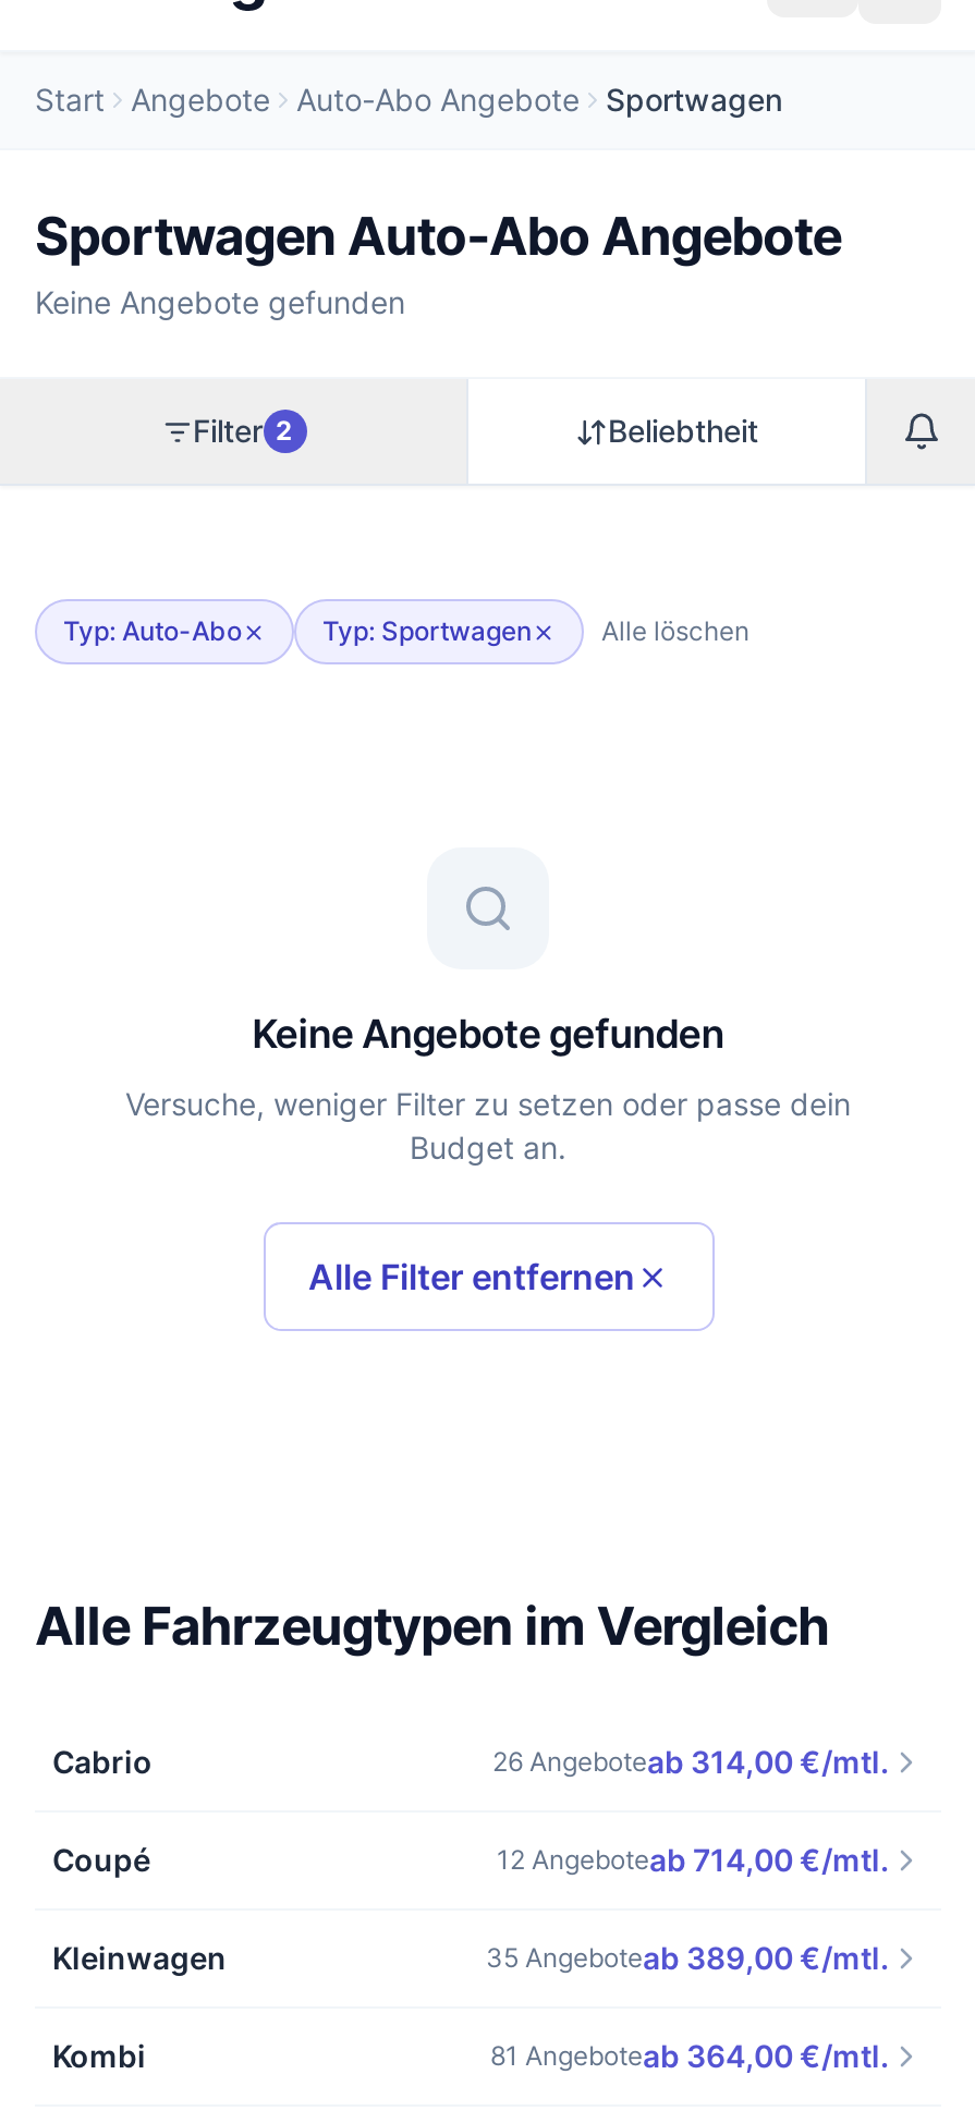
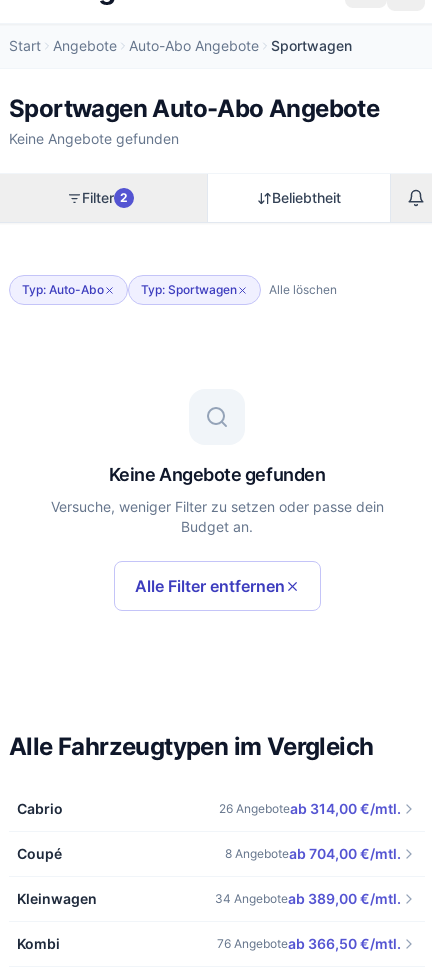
- 12 Angeboteab 714,00 €/mtl.
+ 8 Angeboteab 704,00 €/mtl.

- 35 Angeboteab 389,00 €/mtl.
+ 34 Angeboteab 389,00 €/mtl.

- 81 Angeboteab 364,00 €/mtl.
+ 76 Angeboteab 366,50 €/mtl.
